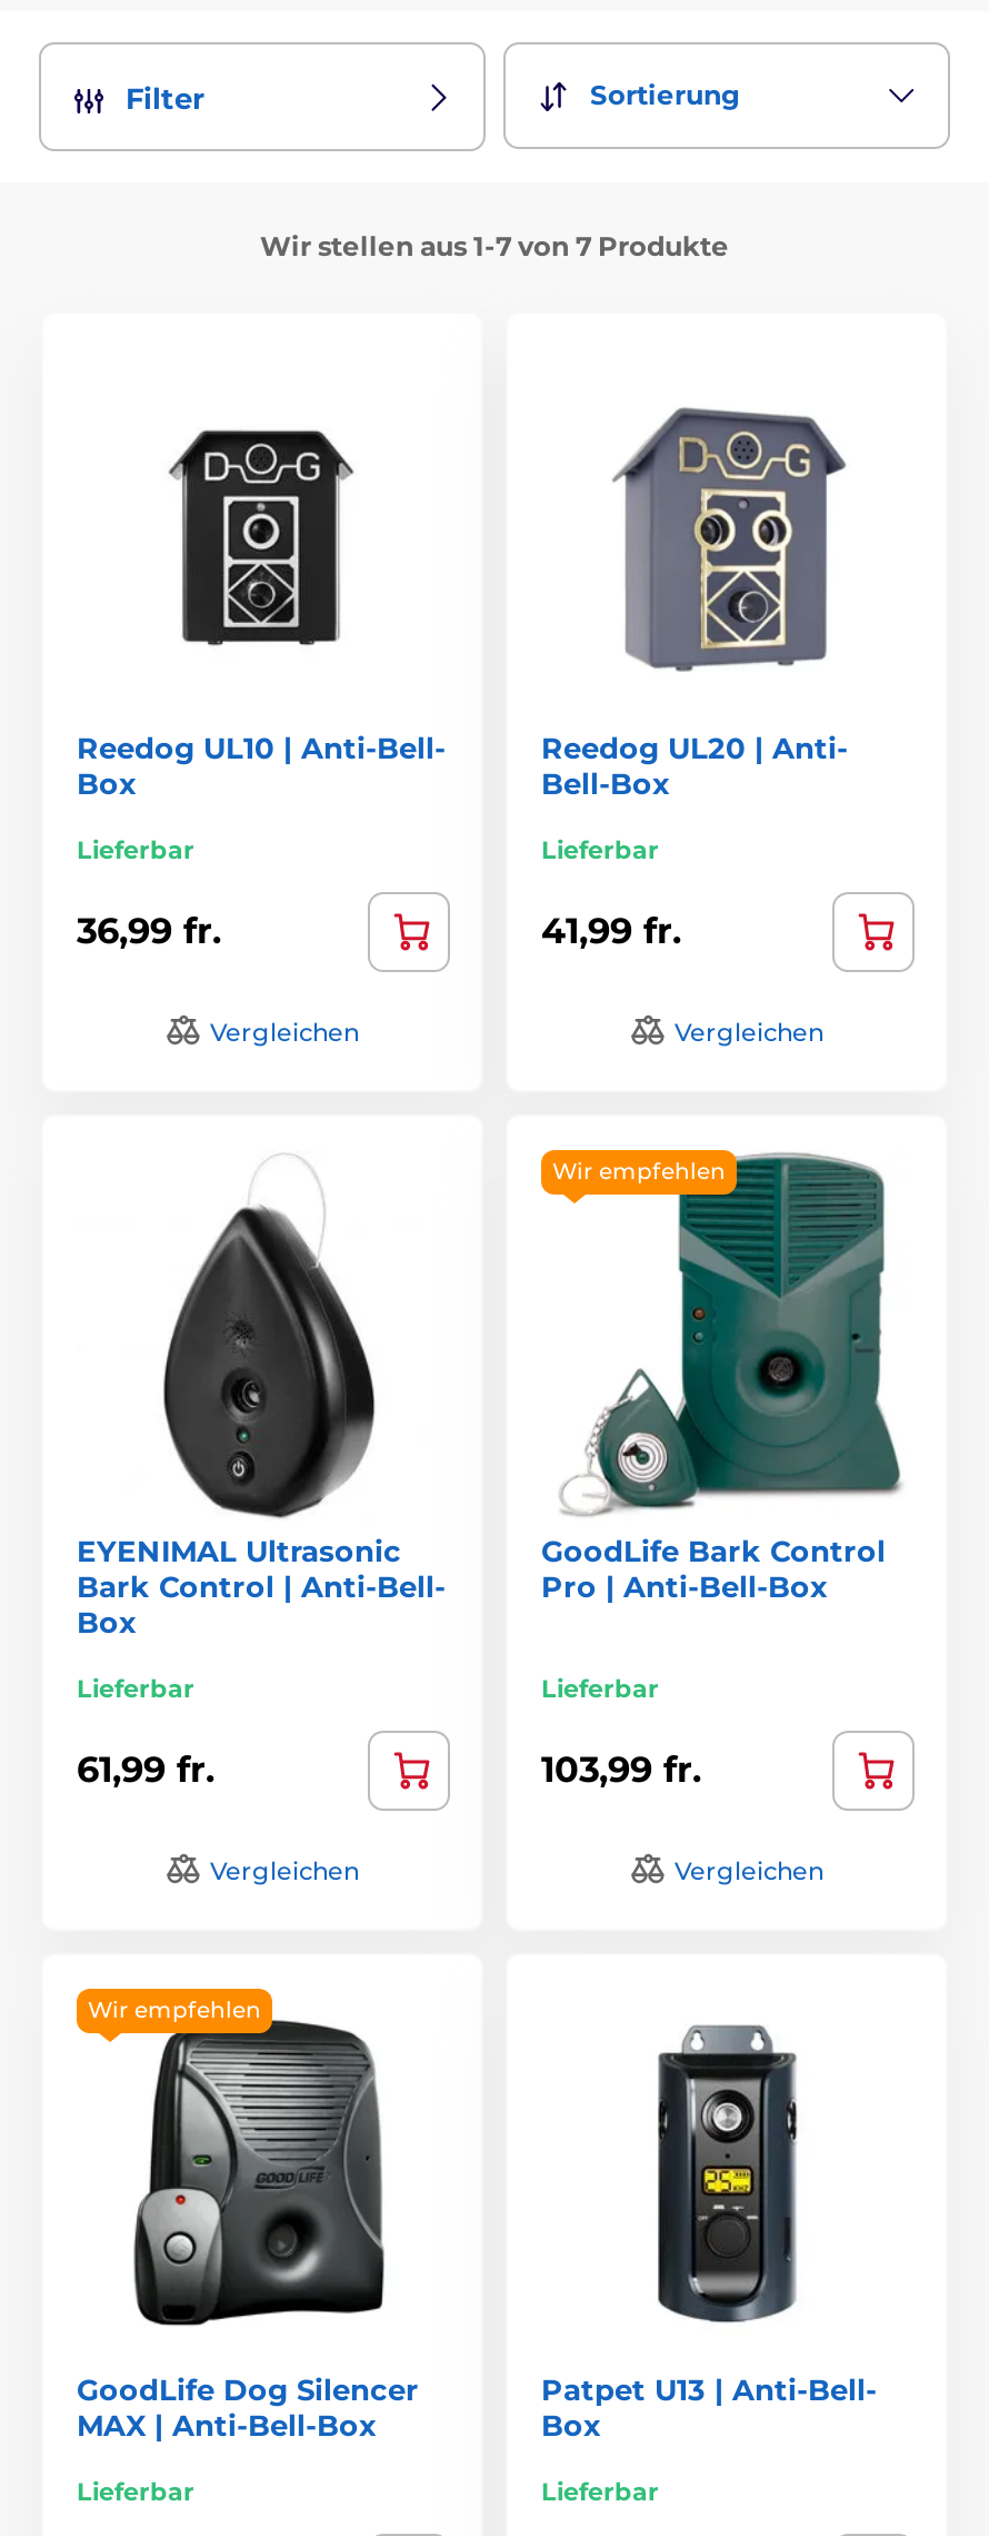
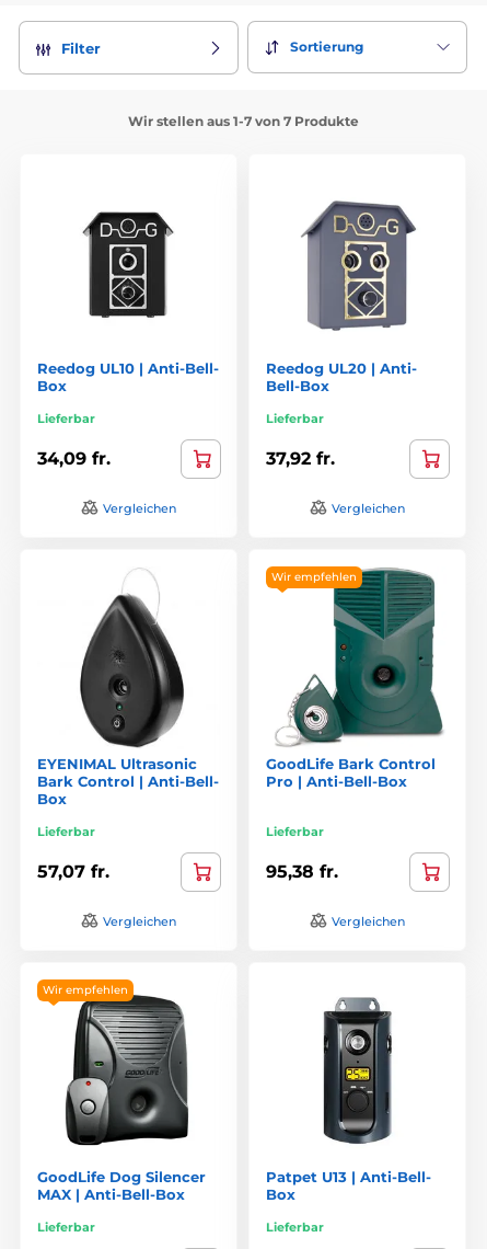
- 36,99 fr.
+ 34,09 fr.

- 41,99 fr.
+ 37,92 fr.

- 61,99 fr.
+ 57,07 fr.

- 103,99 fr.
+ 95,38 fr.
